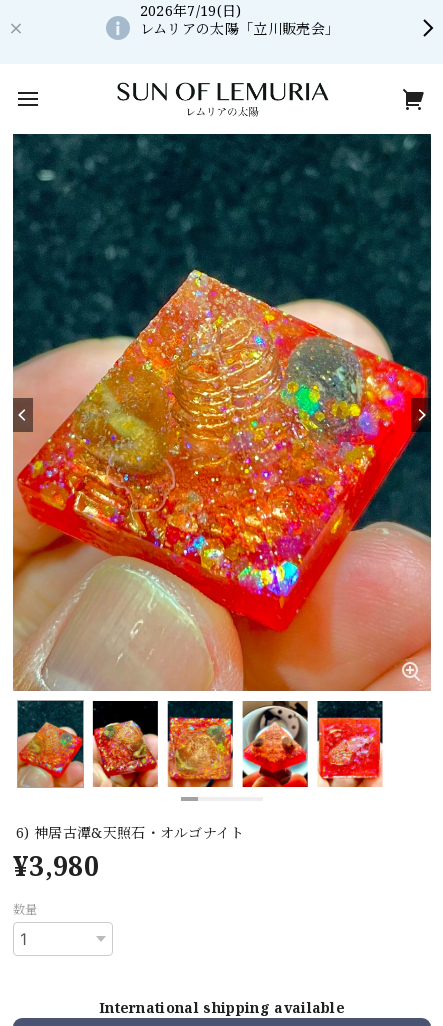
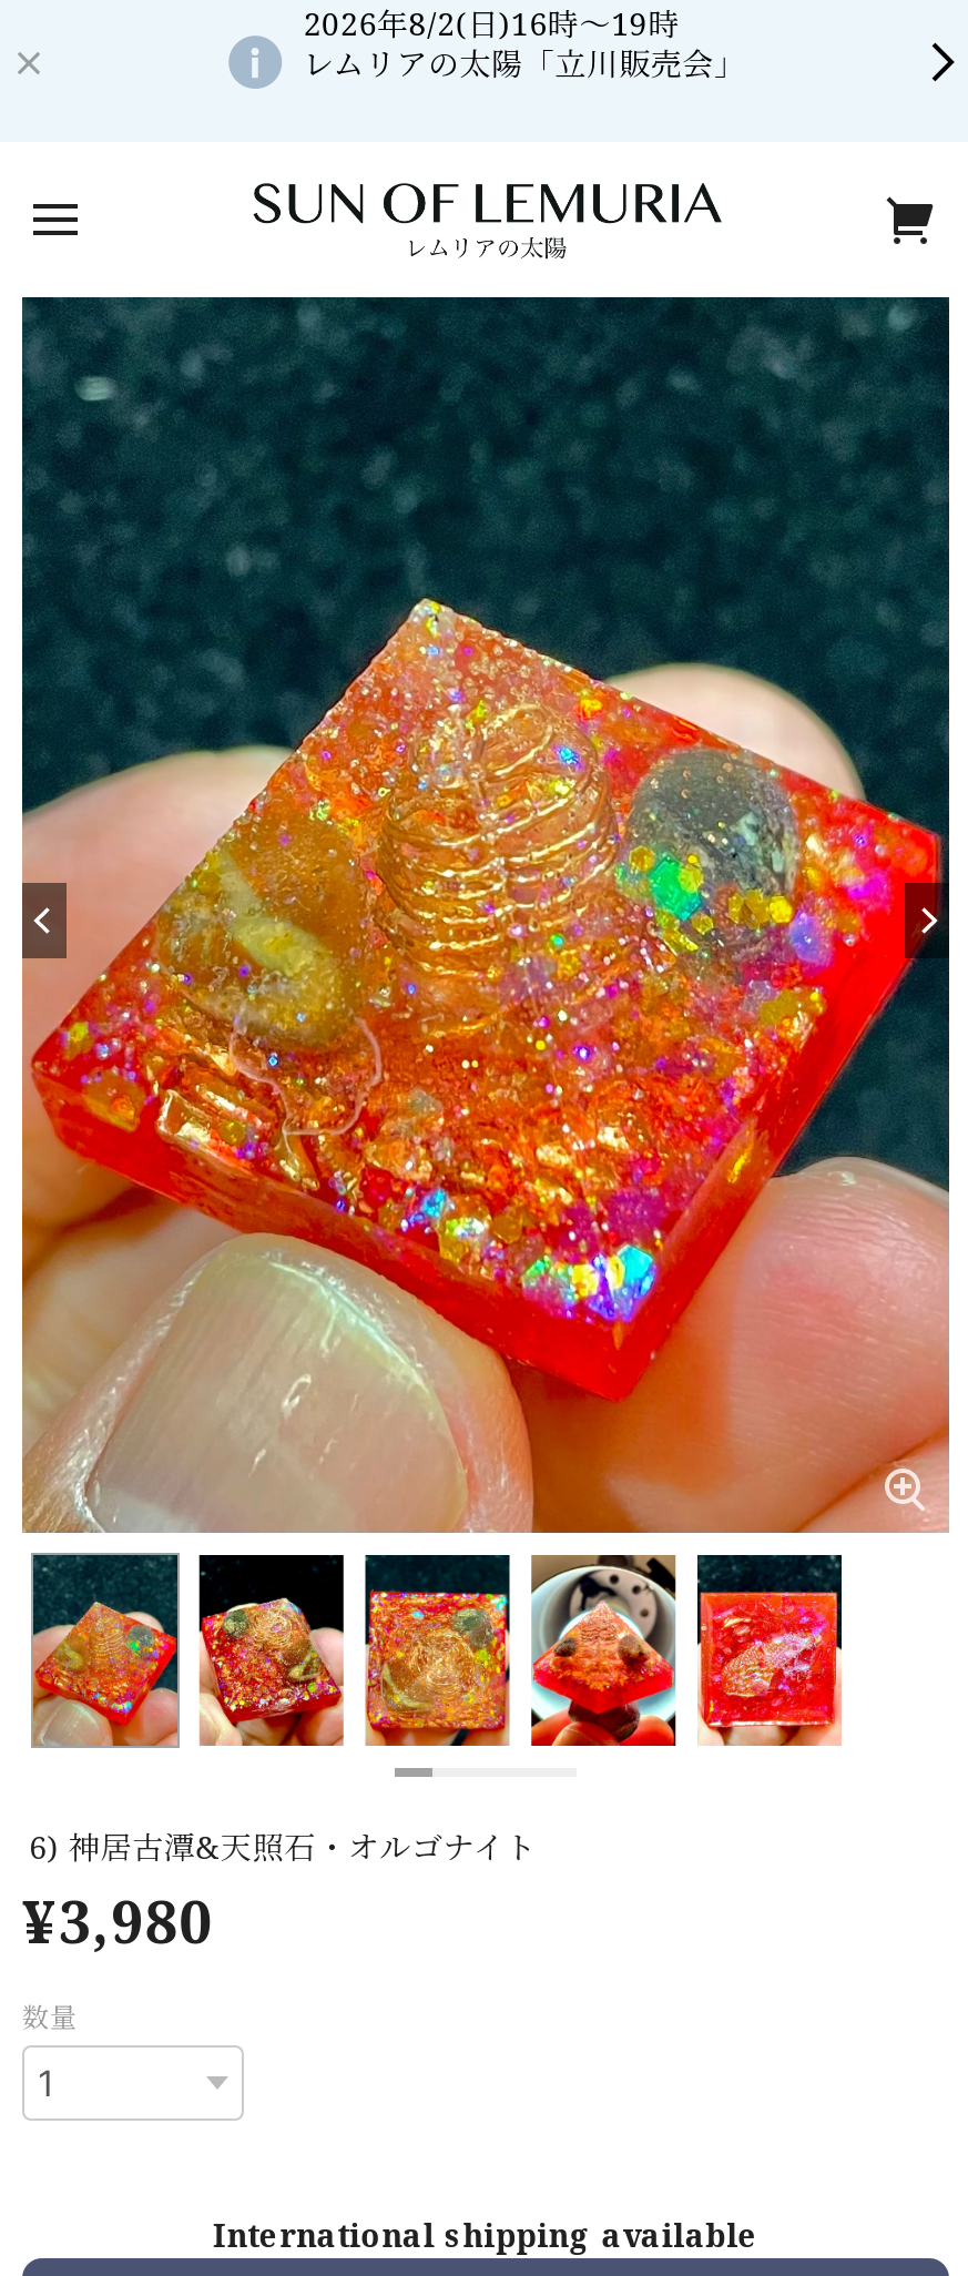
- 2026年7/19(日)
+ 2026年8/2(日)16時〜19時
